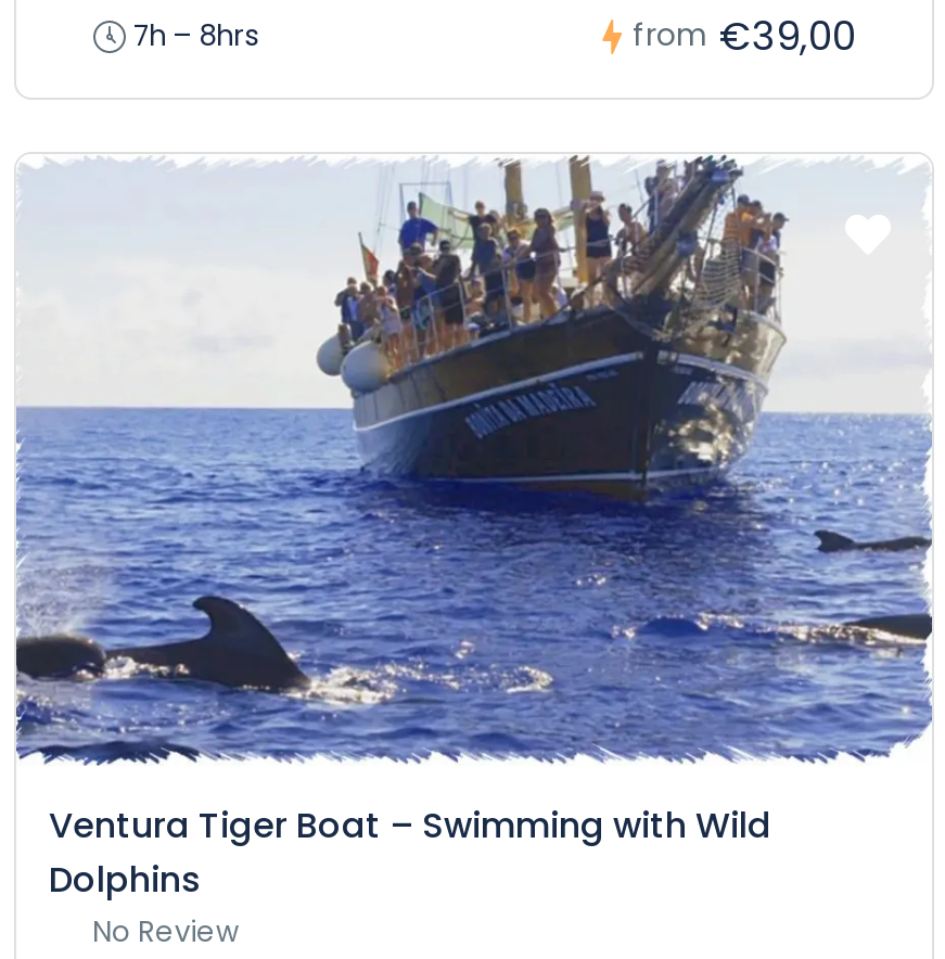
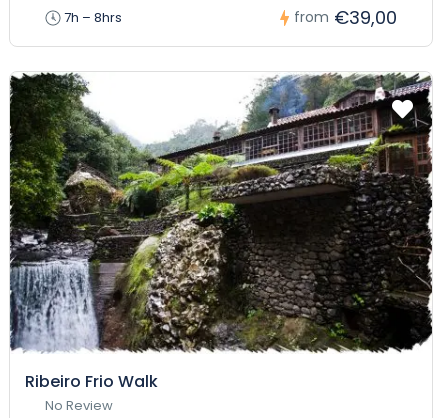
- [image]
- Ventura Tiger Boat – Swimming with Wild
- Dolphins
+ [image]
+ Ribeiro Frio Walk
